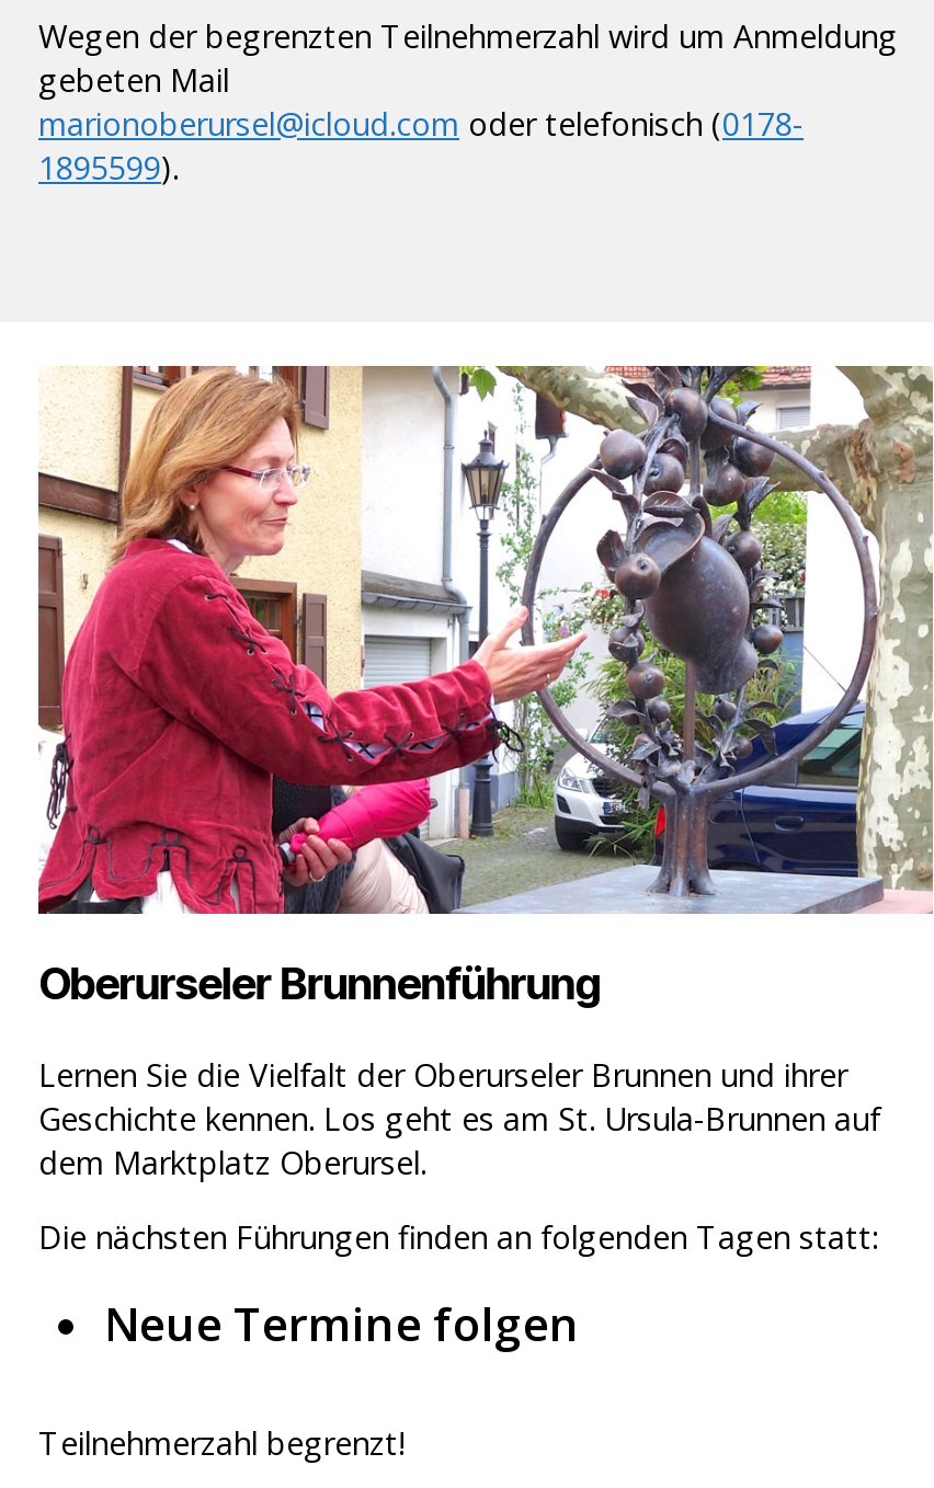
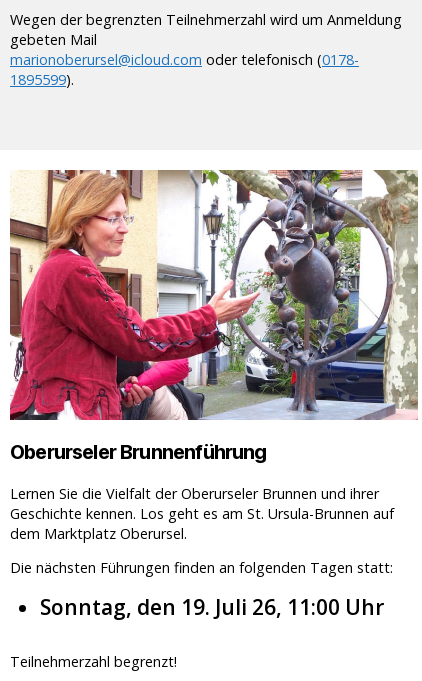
- Neue Termine folgen
+ Sonntag, den 19. Juli 26, 11:00 Uhr
